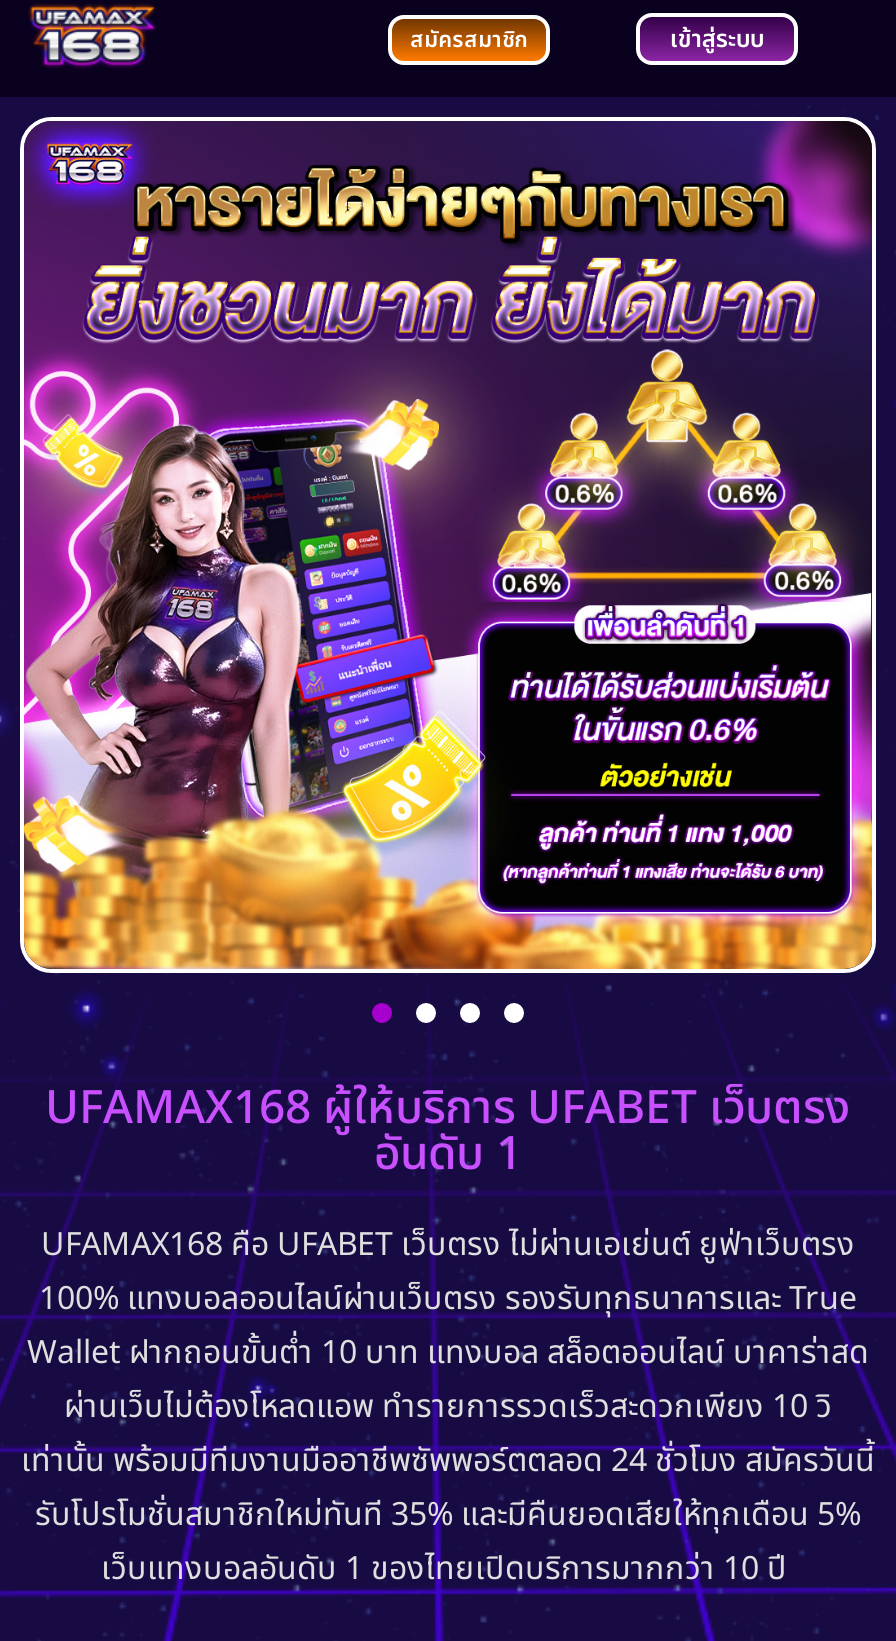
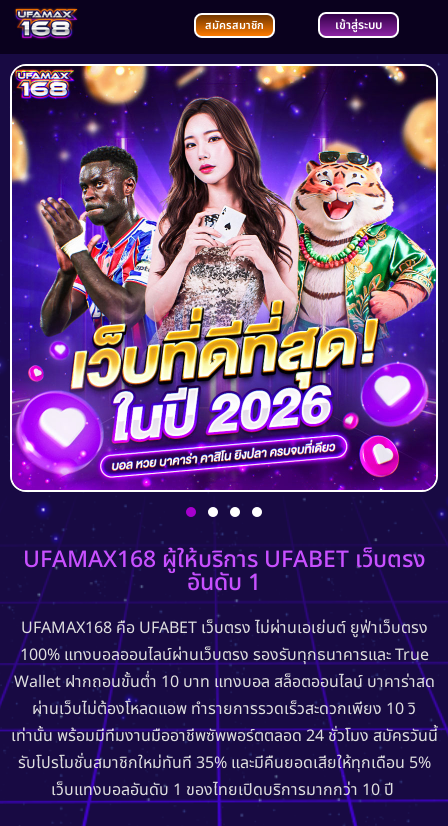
- [image]
+ [image]
